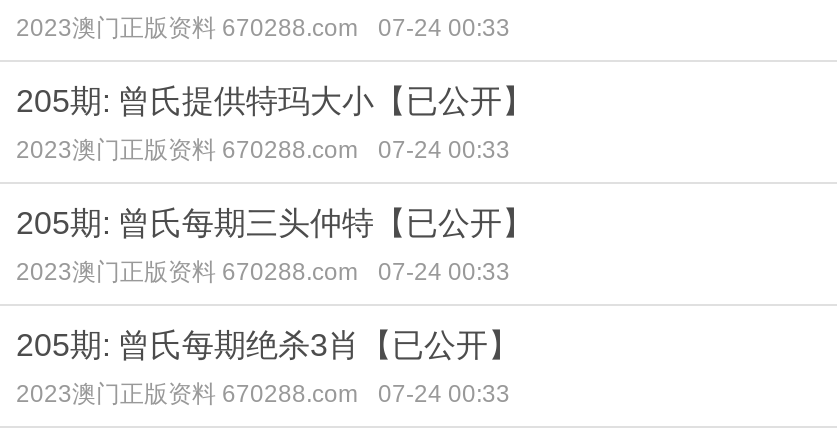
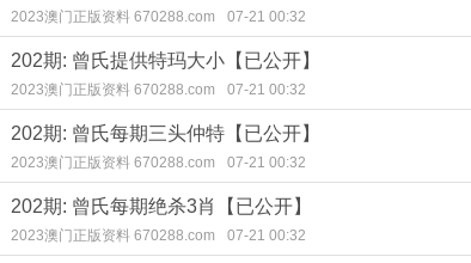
- 2023澳门正版资料 670288.com 07-24 00:33
+ 2023澳门正版资料 670288.com 07-21 00:32

- 205期: 曾氏提供特玛大小【已公开】
+ 202期: 曾氏提供特玛大小【已公开】

- 2023澳门正版资料 670288.com 07-24 00:33
+ 2023澳门正版资料 670288.com 07-21 00:32

- 205期: 曾氏每期三头仲特【已公开】
+ 202期: 曾氏每期三头仲特【已公开】

- 2023澳门正版资料 670288.com 07-24 00:33
+ 2023澳门正版资料 670288.com 07-21 00:32

- 205期: 曾氏每期绝杀3肖【已公开】
+ 202期: 曾氏每期绝杀3肖【已公开】

- 2023澳门正版资料 670288.com 07-24 00:33
+ 2023澳门正版资料 670288.com 07-21 00:32
